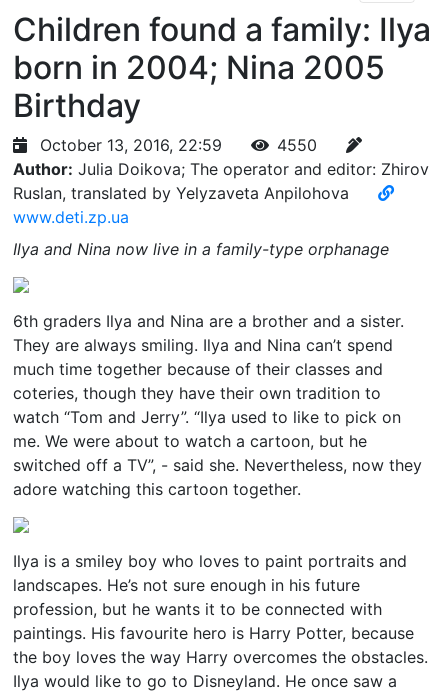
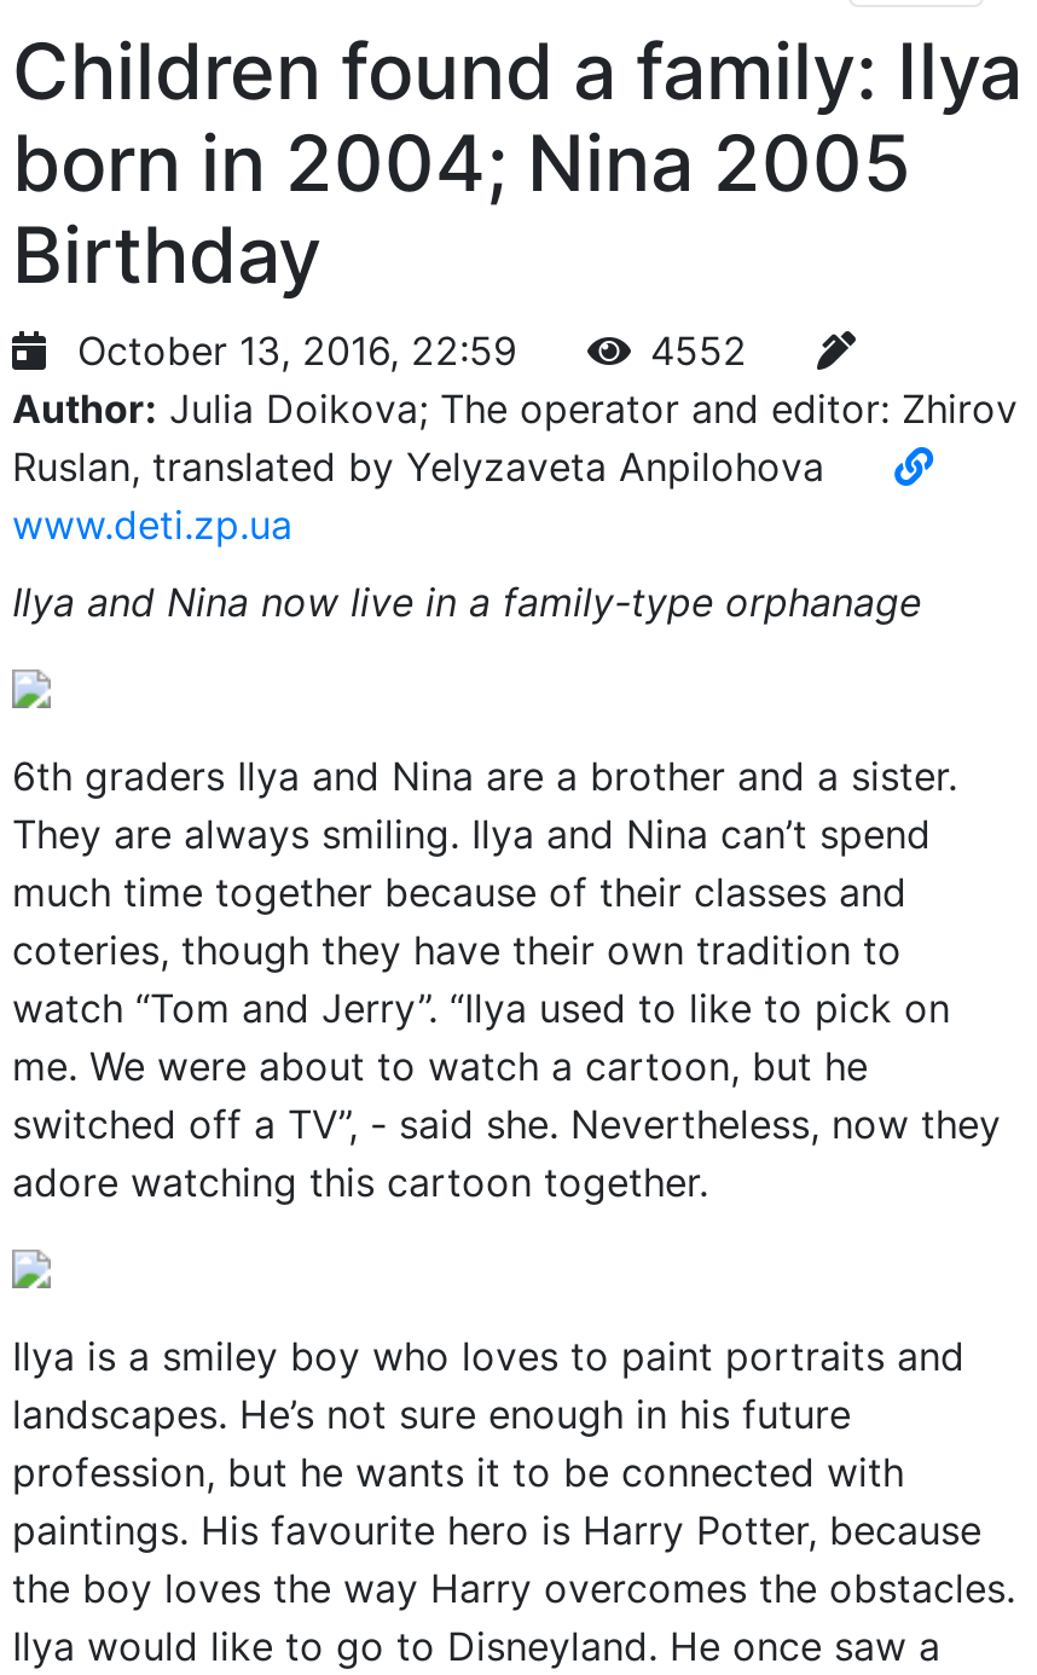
- 4550
+ 4552
